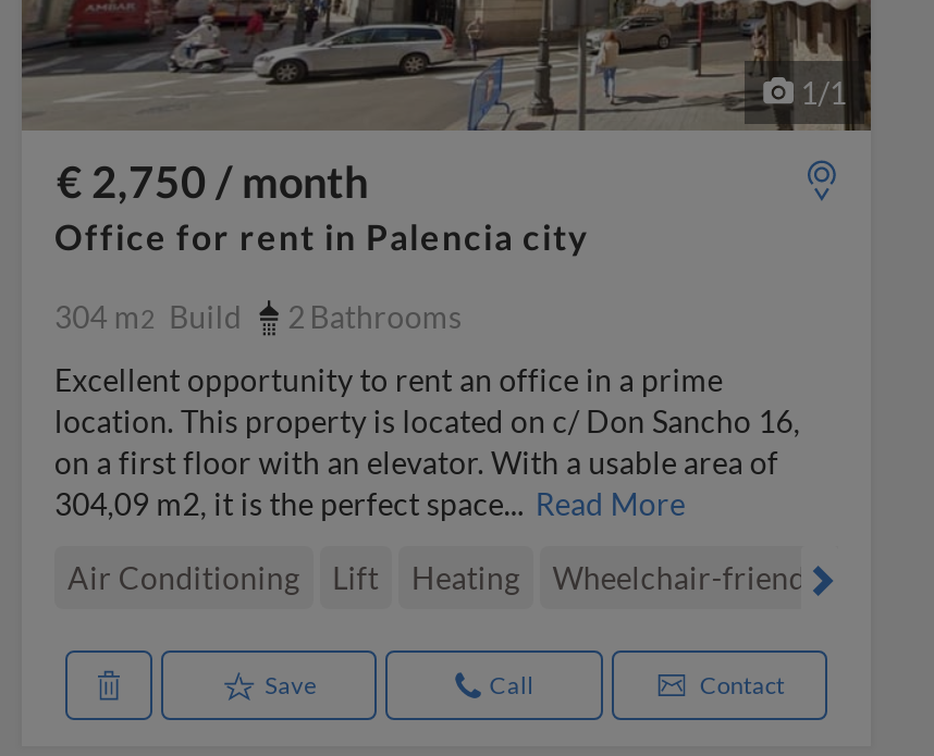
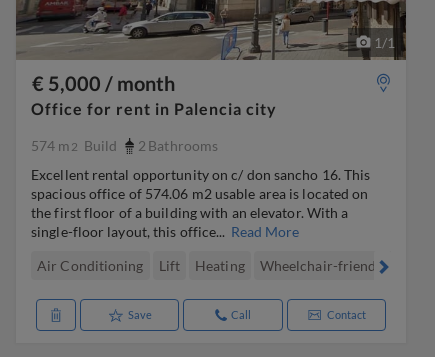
- € 2,750 / month
+ € 5,000 / month

- 304 m2 Build 2 Bathrooms
+ 574 m2 Build 2 Bathrooms

- Excellent opportunity to rent an office in a prime
- location. This property is located on c/ Don Sancho 16,
- on a first floor with an elevator. With a usable area of
- 304,09 m2, it is the perfect space... Read More
+ Excellent rental opportunity on c/ don sancho 16. This
+ spacious office of 574.06 m2 usable area is located on
+ the first floor of a building with an elevator. With a
+ single-floor layout, this office... Read More
